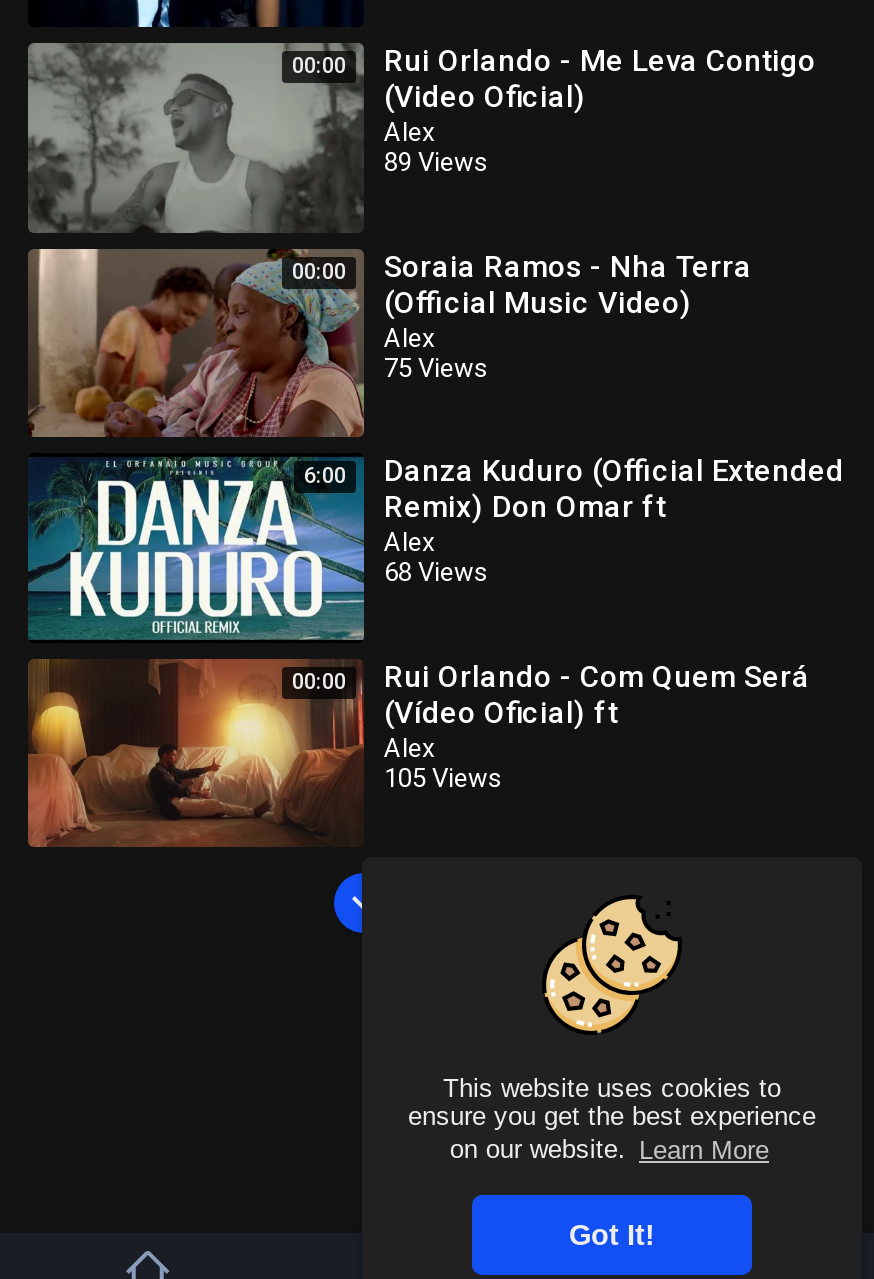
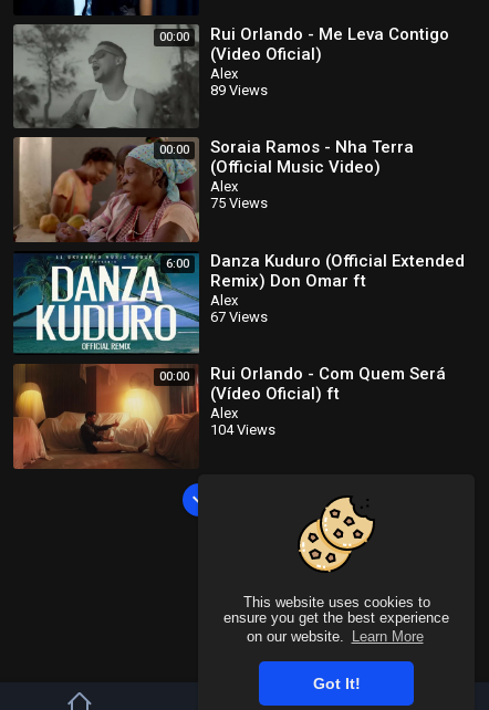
- 68 Views
+ 67 Views

- 105 Views
+ 104 Views
